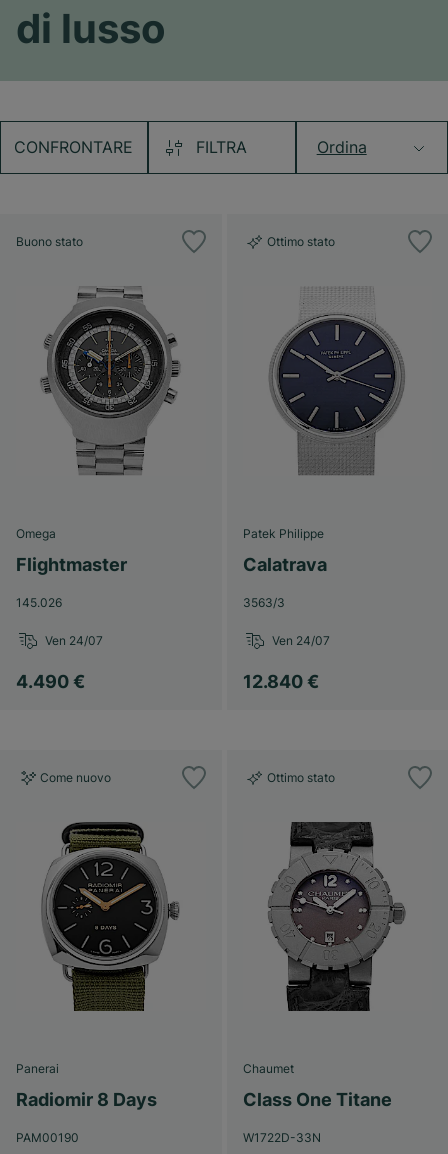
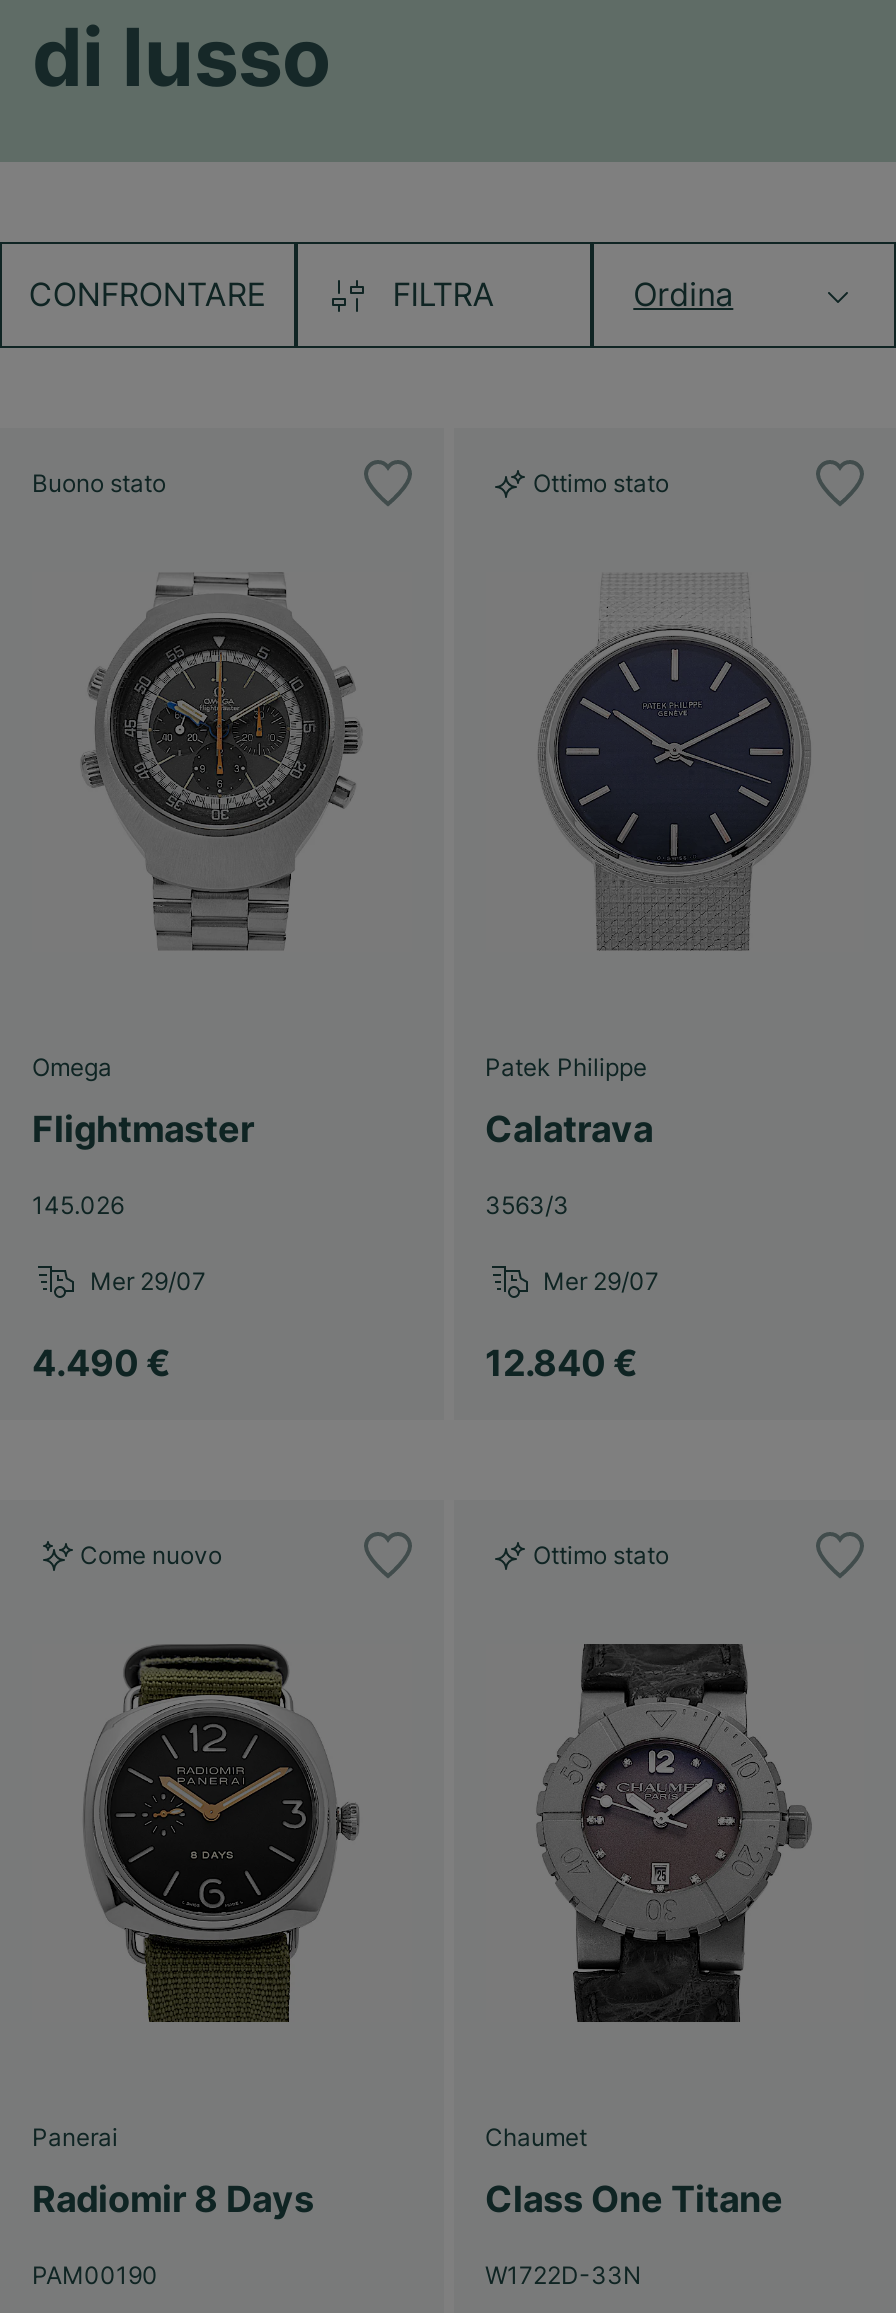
- Ven 24/07
+ Mer 29/07

- Ven 24/07
+ Mer 29/07
